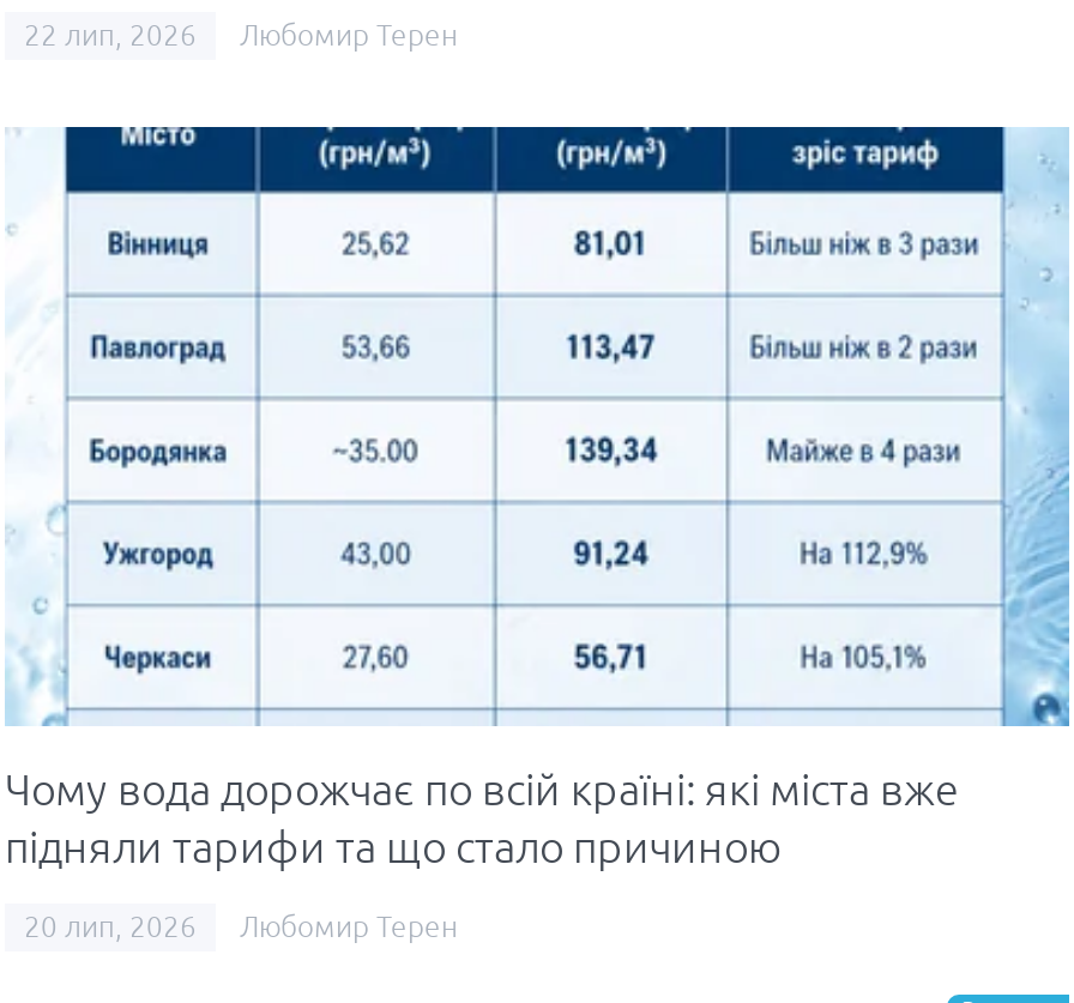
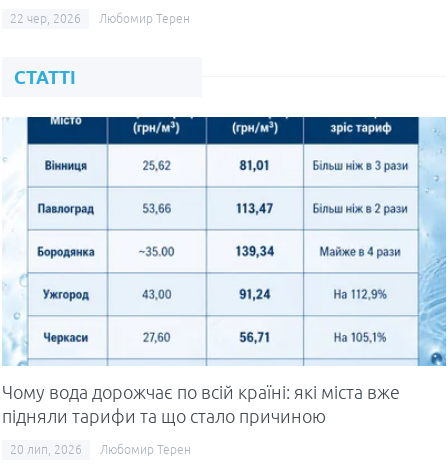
- 22 лип, 2026 Любомир Терен
+ 22 чер, 2026 Любомир Терен

+ СТАТТІ
